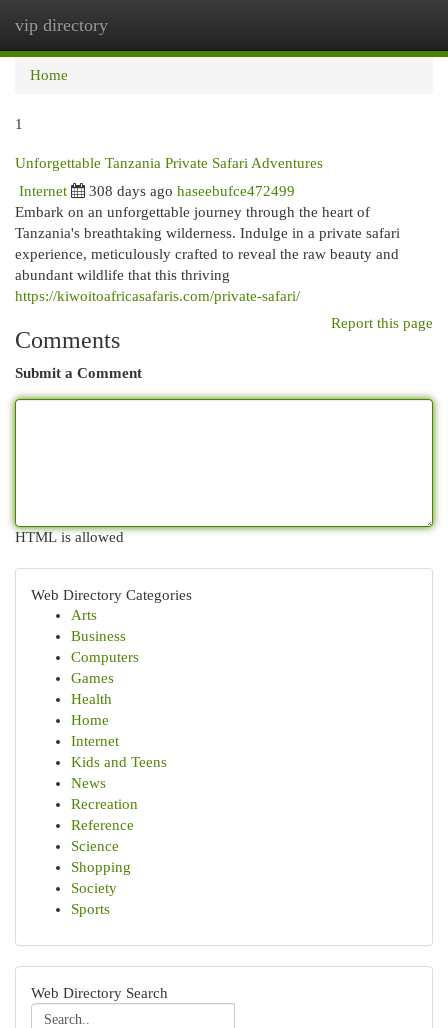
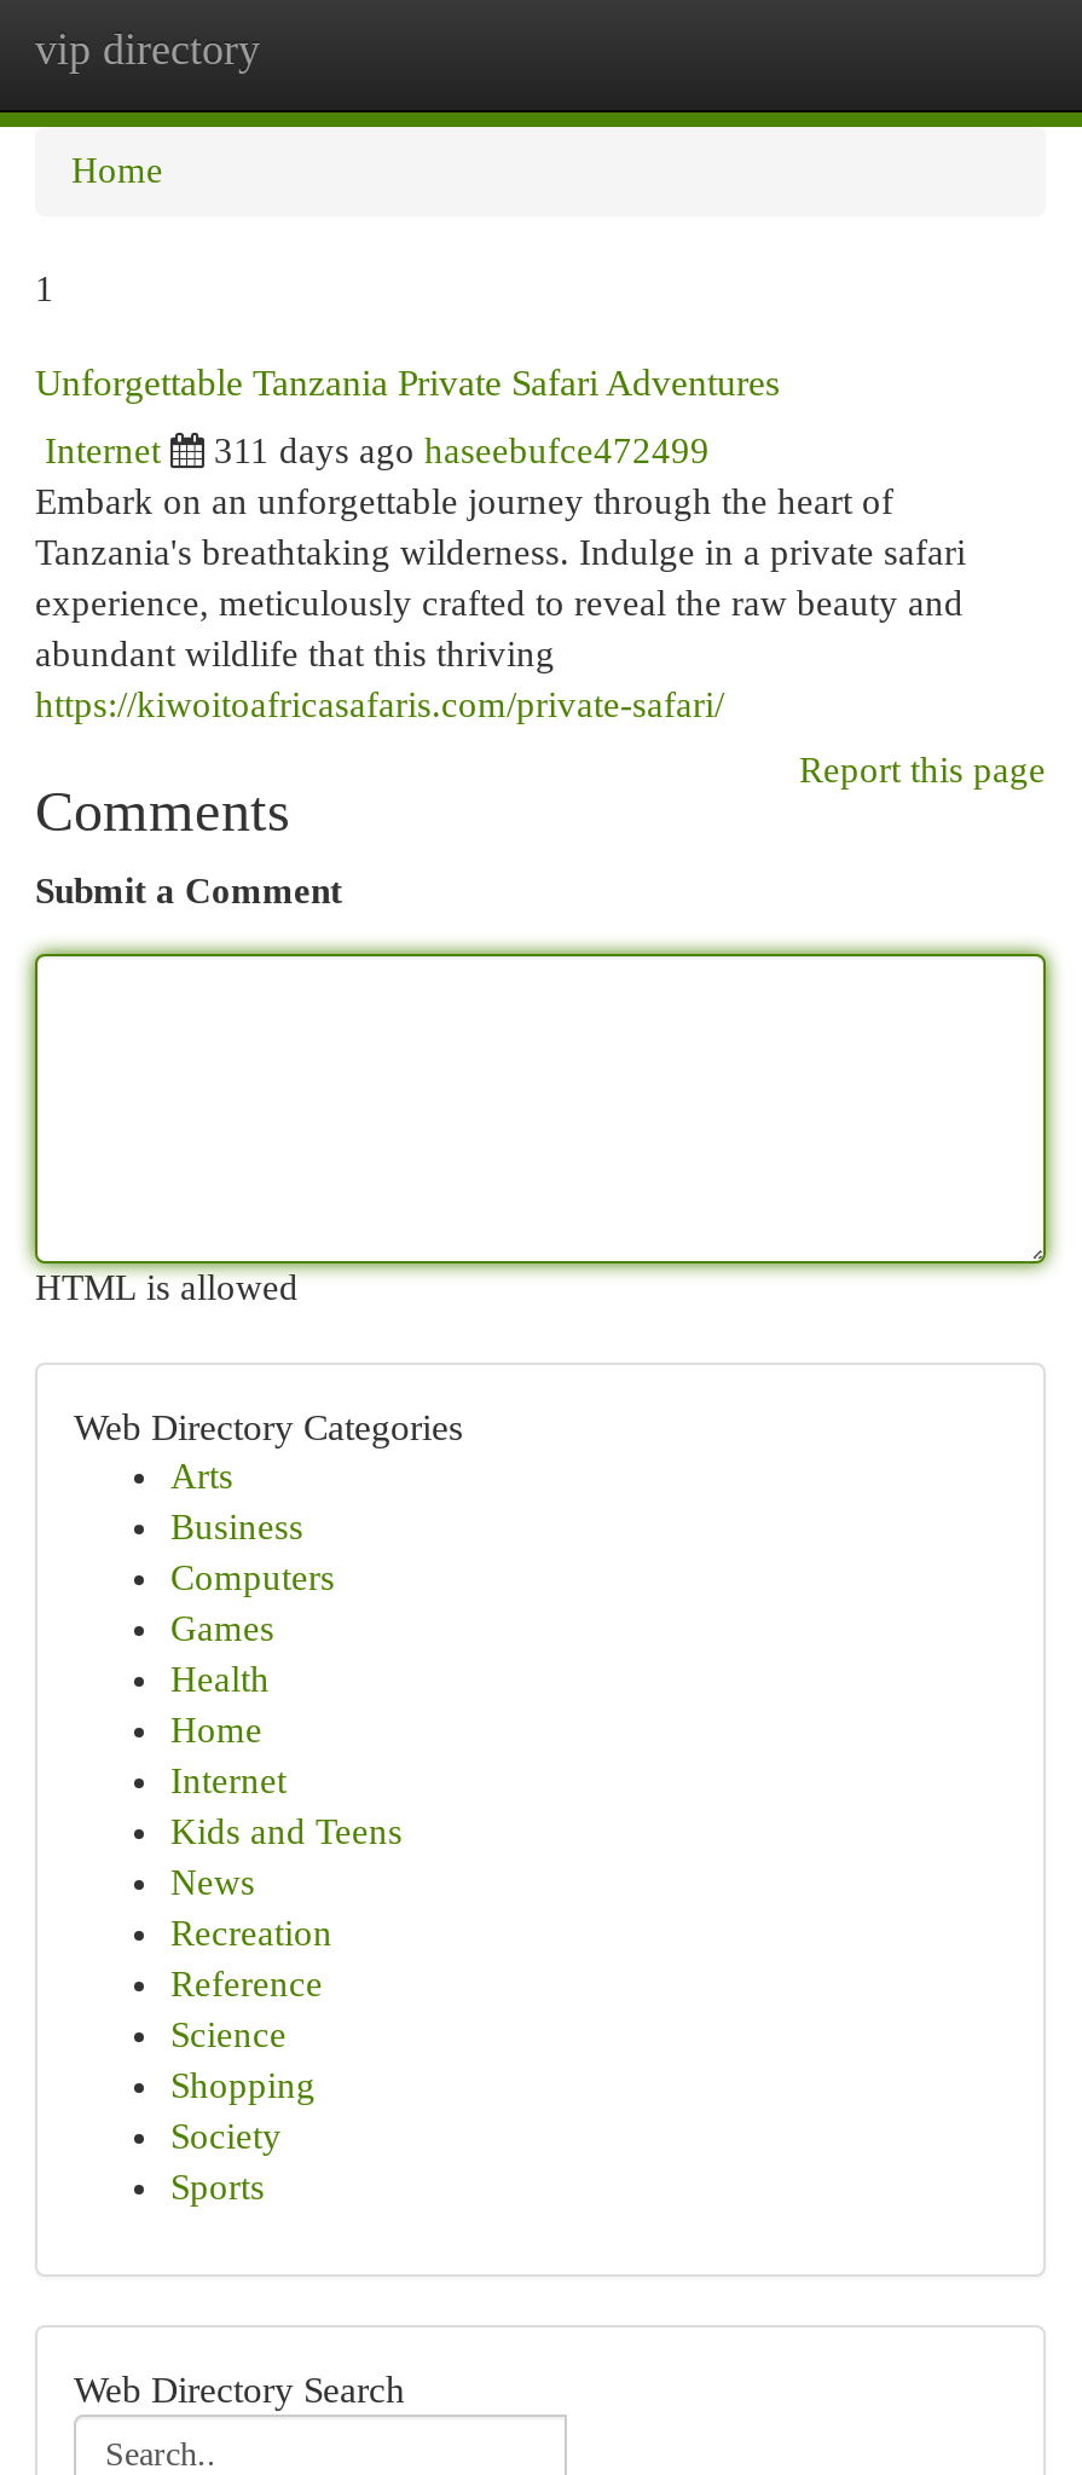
- 308 days ago haseebufce472499
+ 311 days ago haseebufce472499
